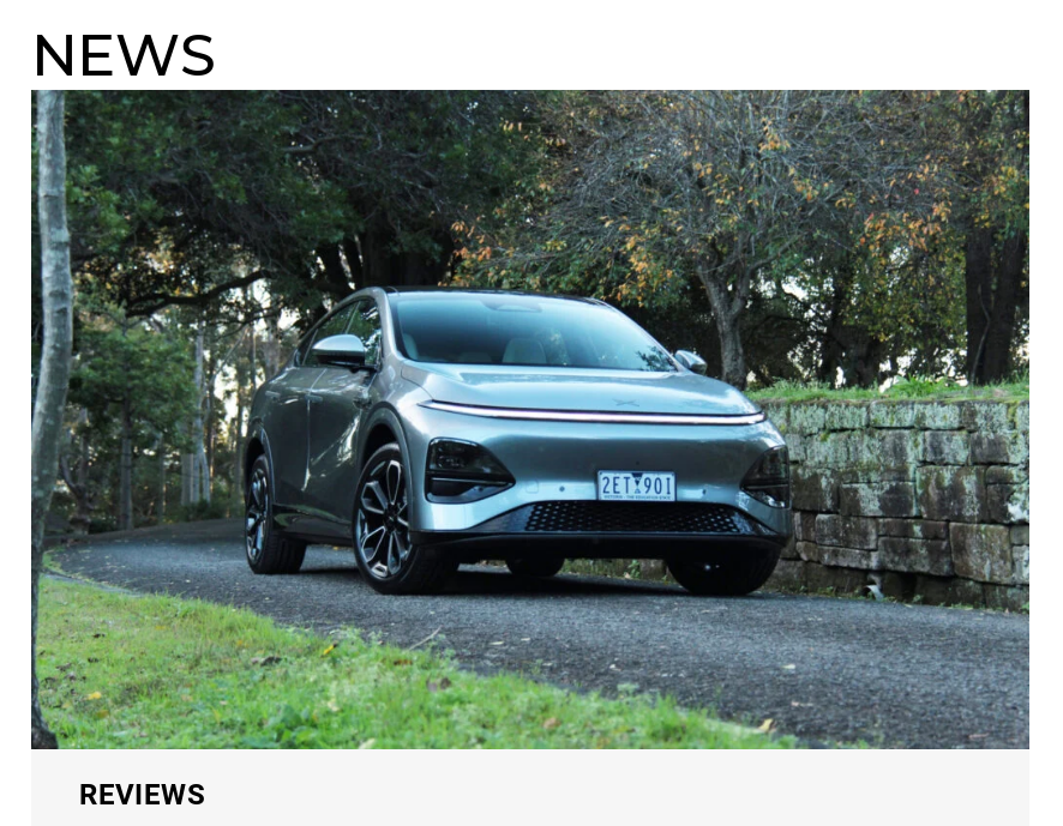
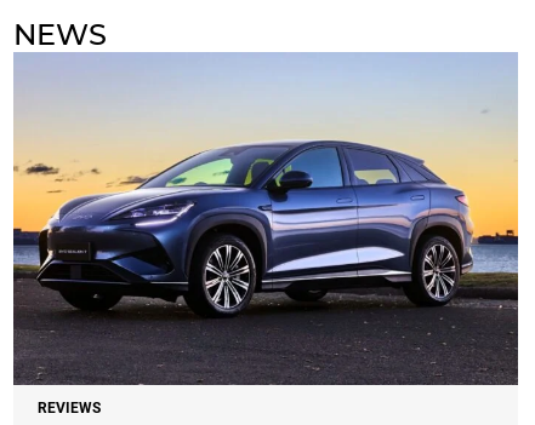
- [image]
+ [image]
